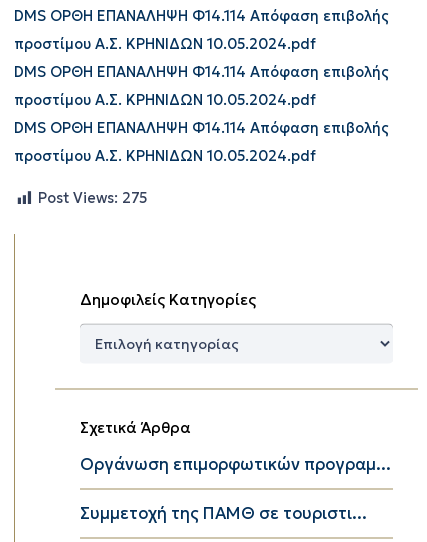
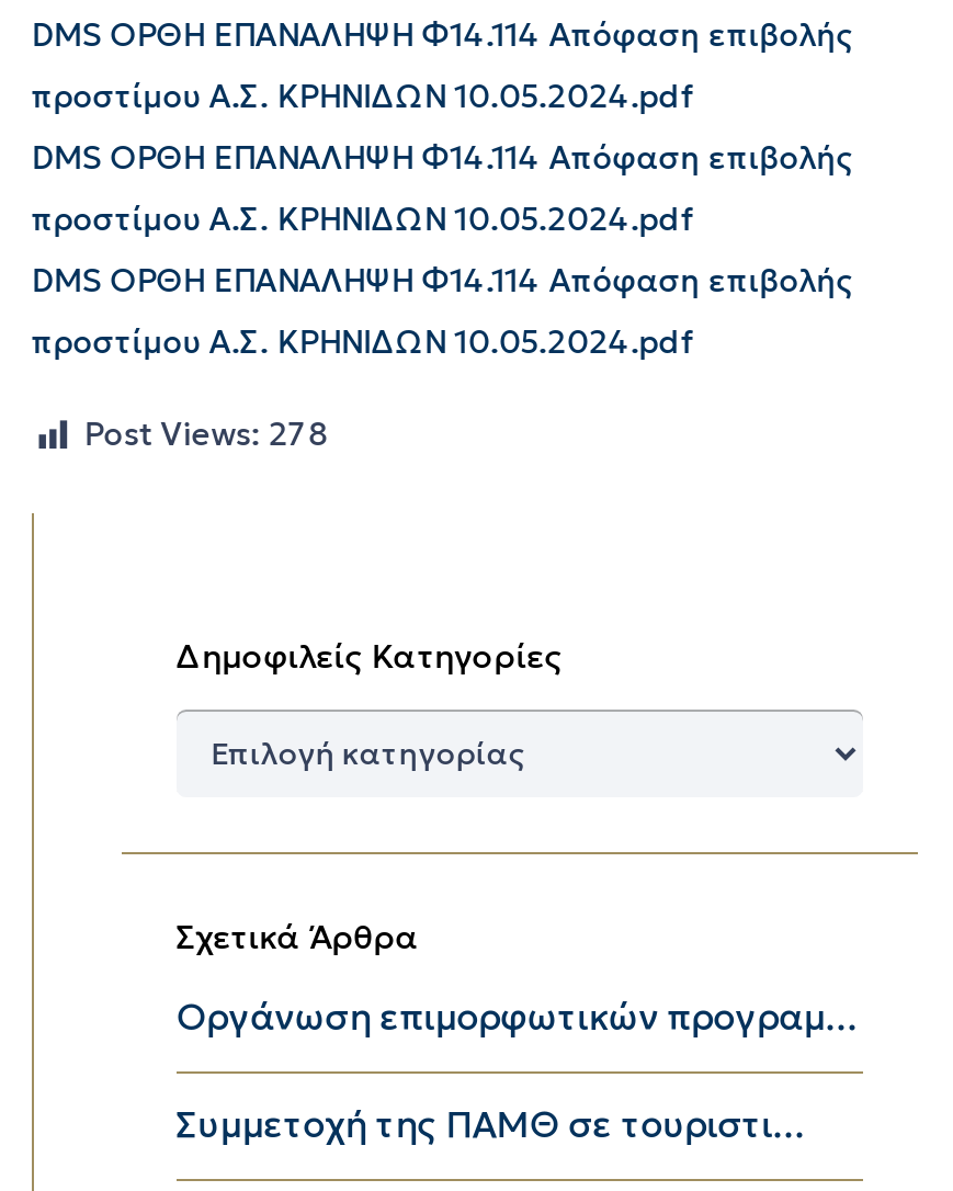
- Post Views: 275
+ Post Views: 278
